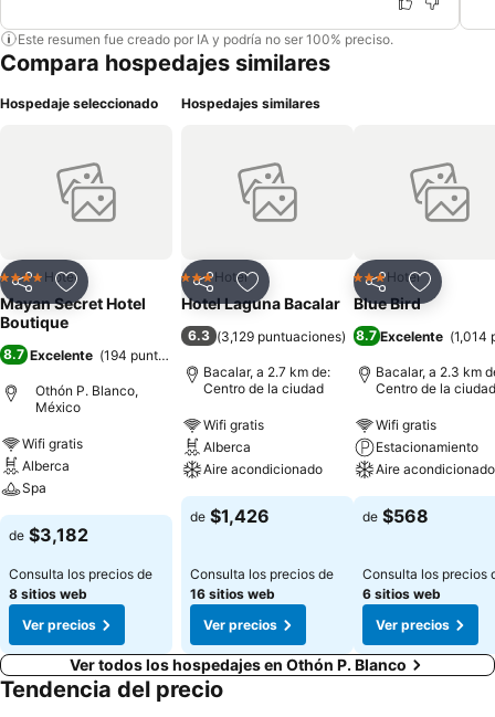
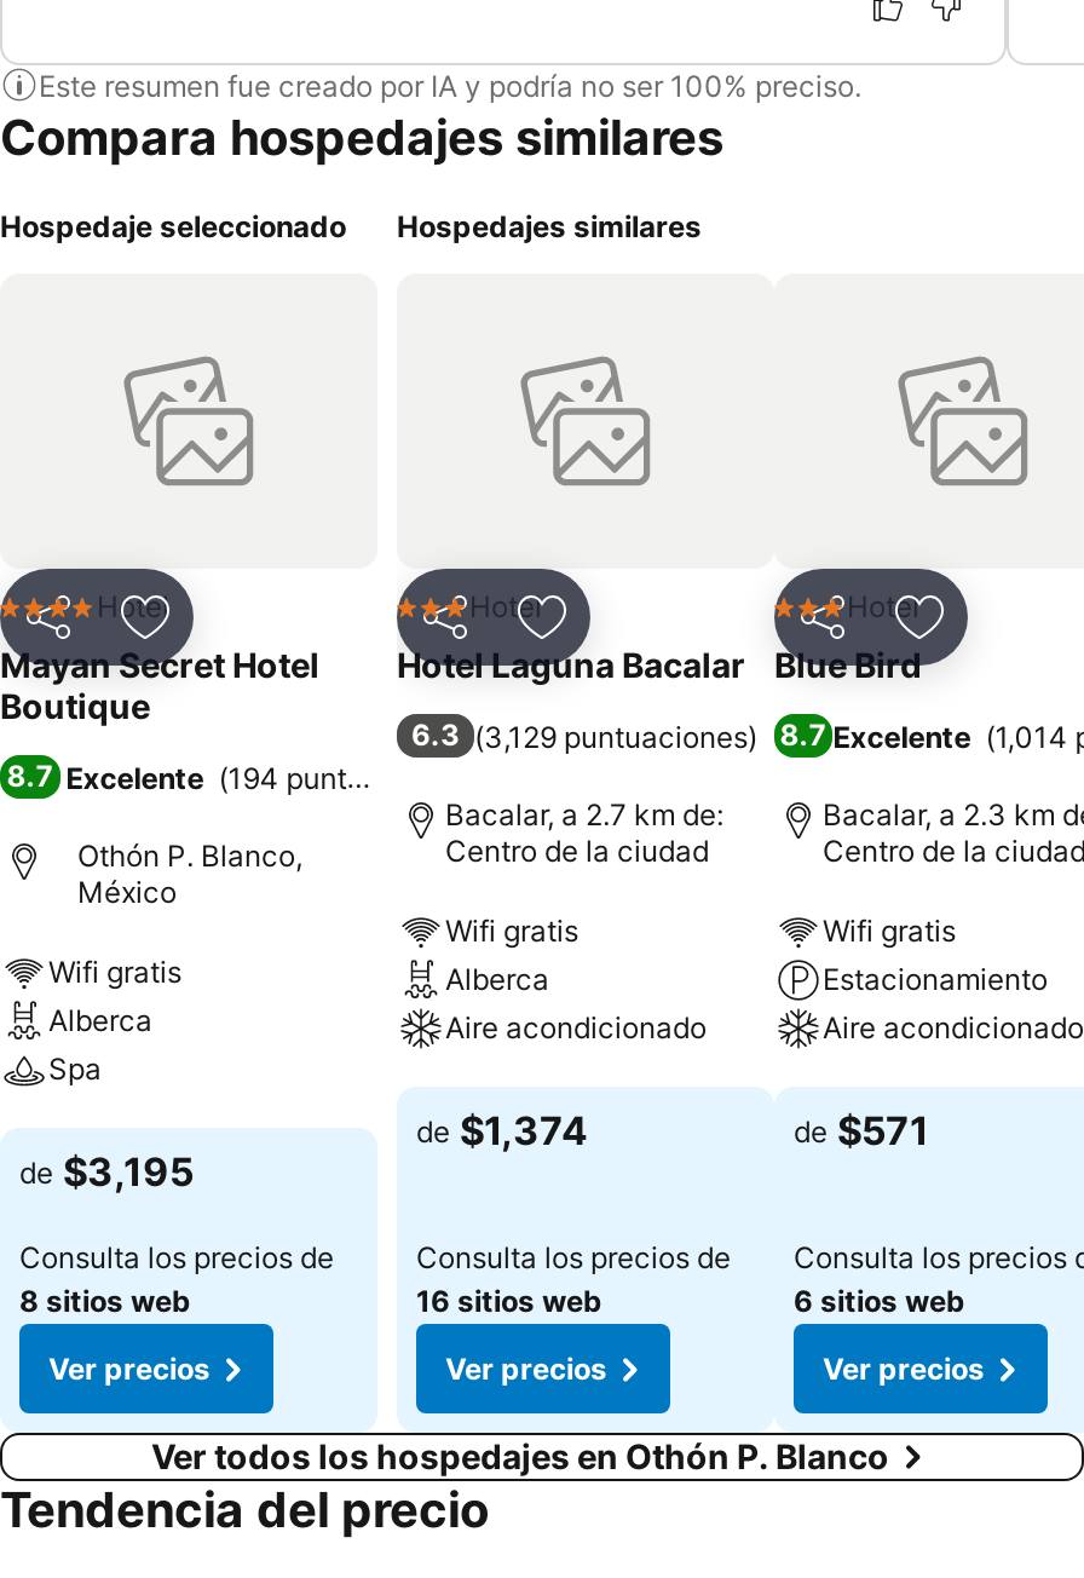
- de $1,426
+ de $1,374

- de $568
+ de $571

- de $3,182
+ de $3,195
